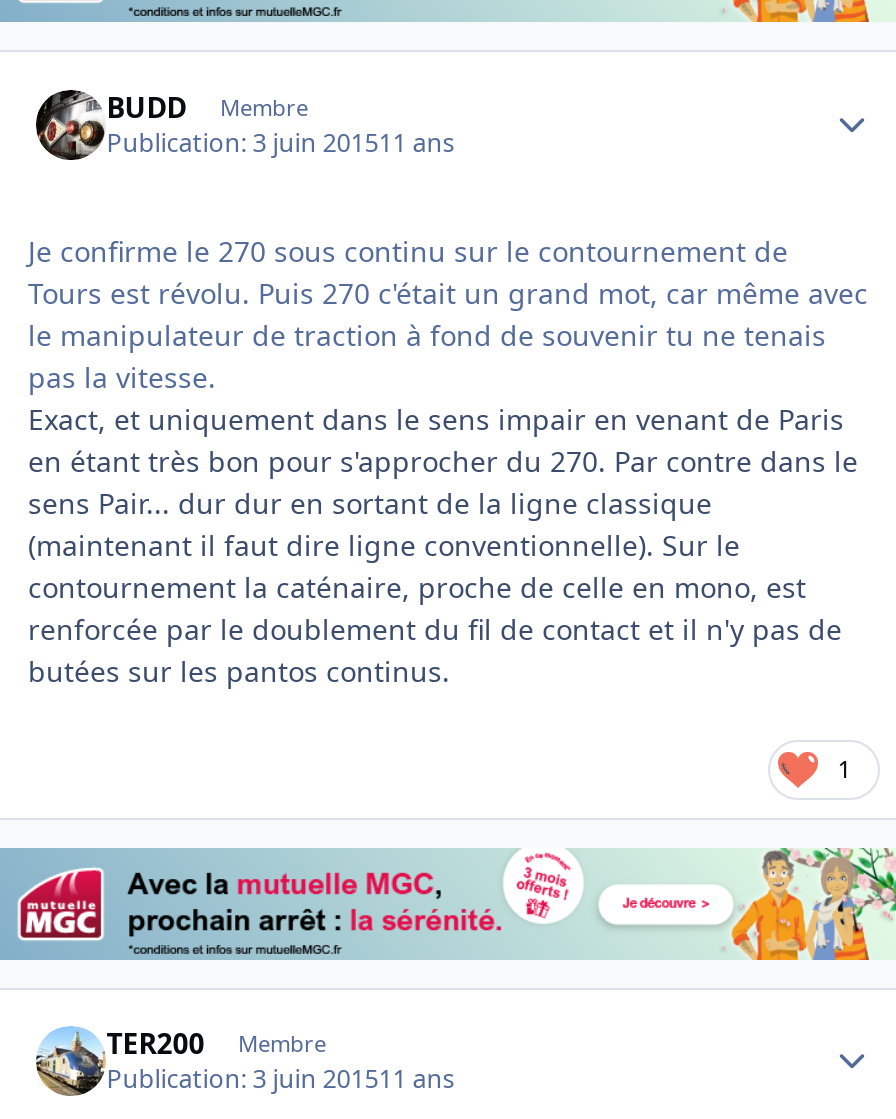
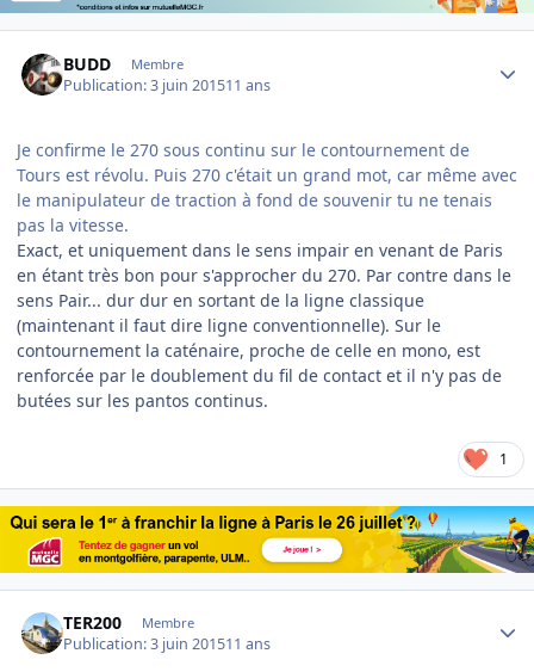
- [image]
+ [image]
